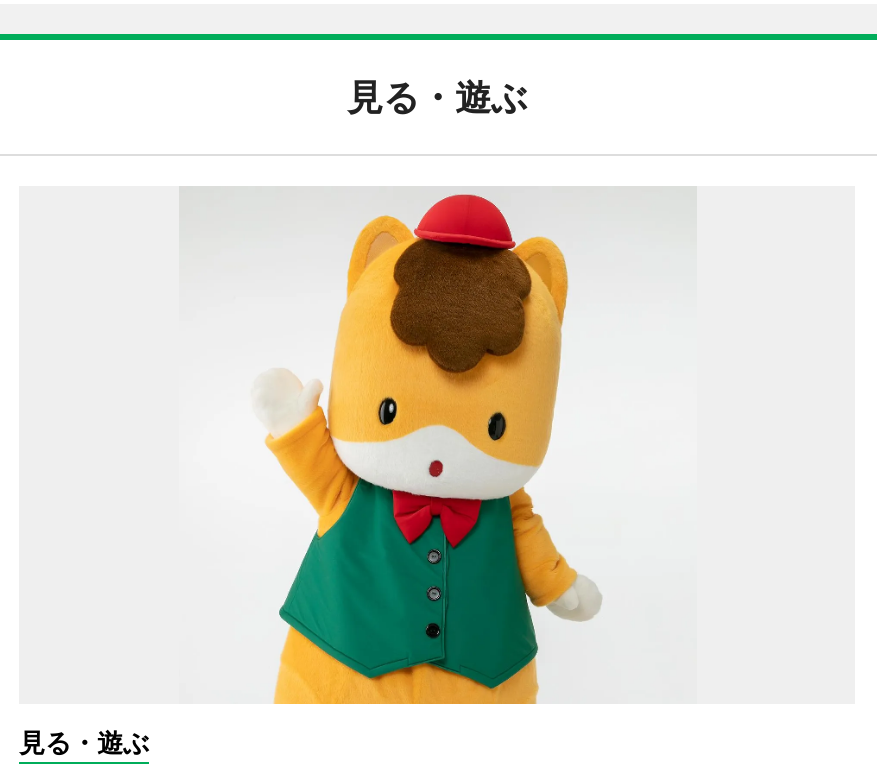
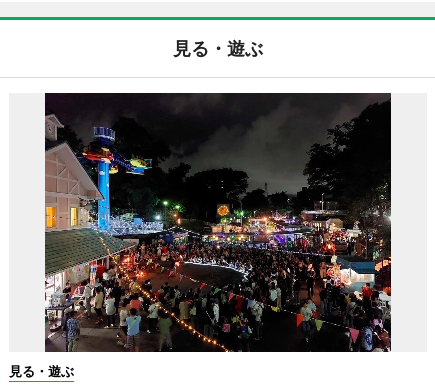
- [image]
+ [image]
